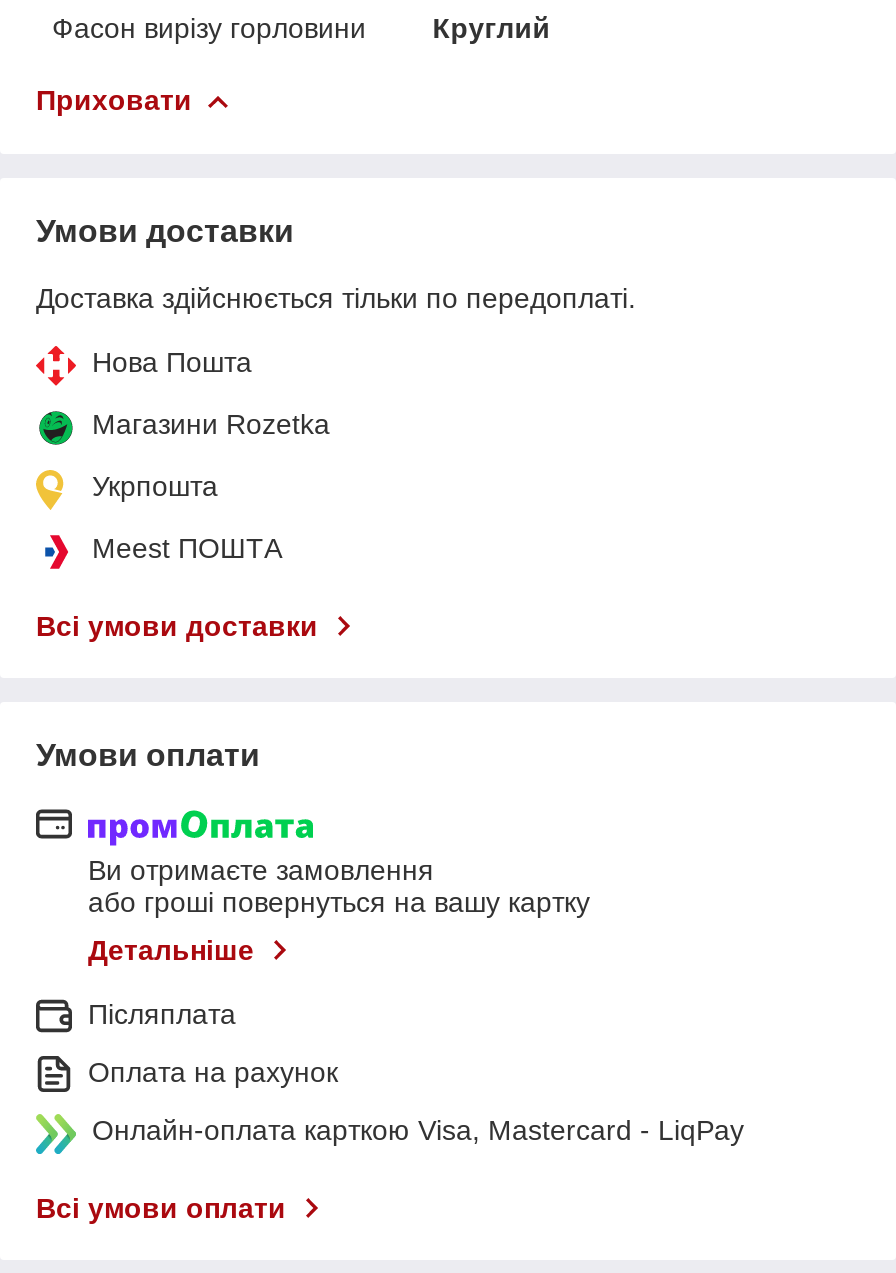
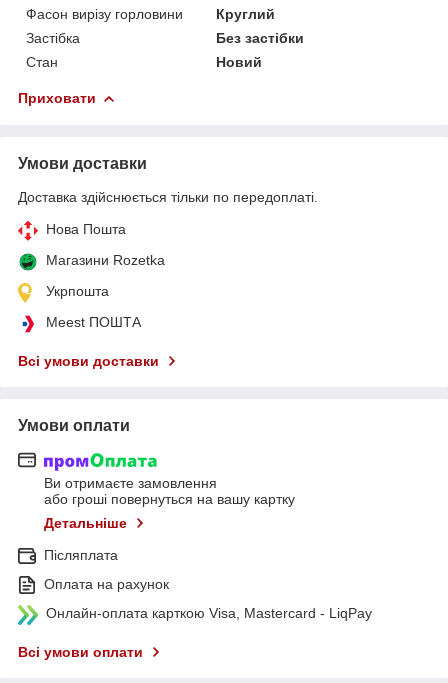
+ Застібка
+ Без застібки
+ Стан
+ Новий
